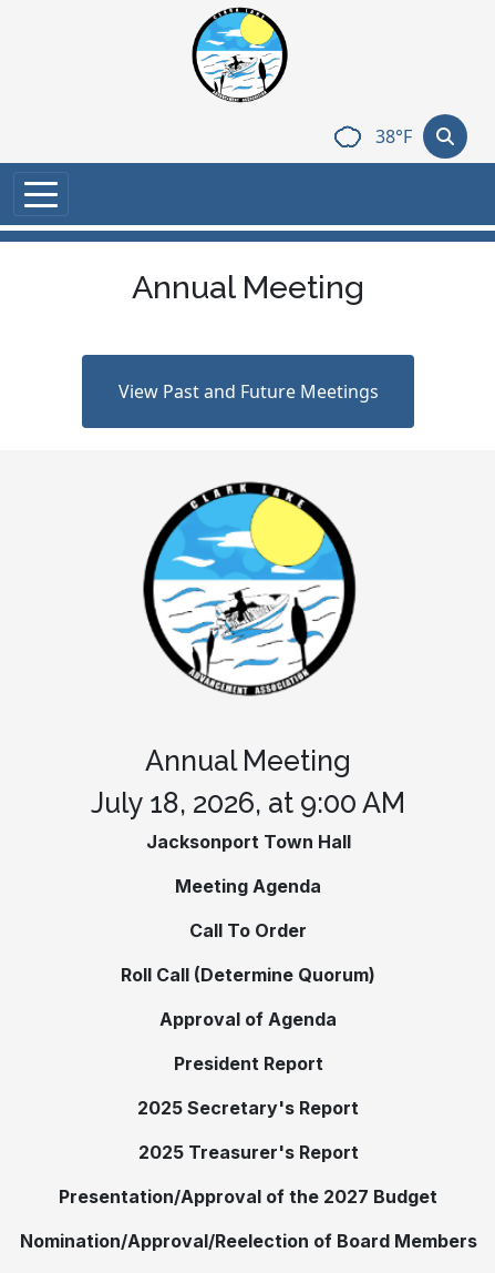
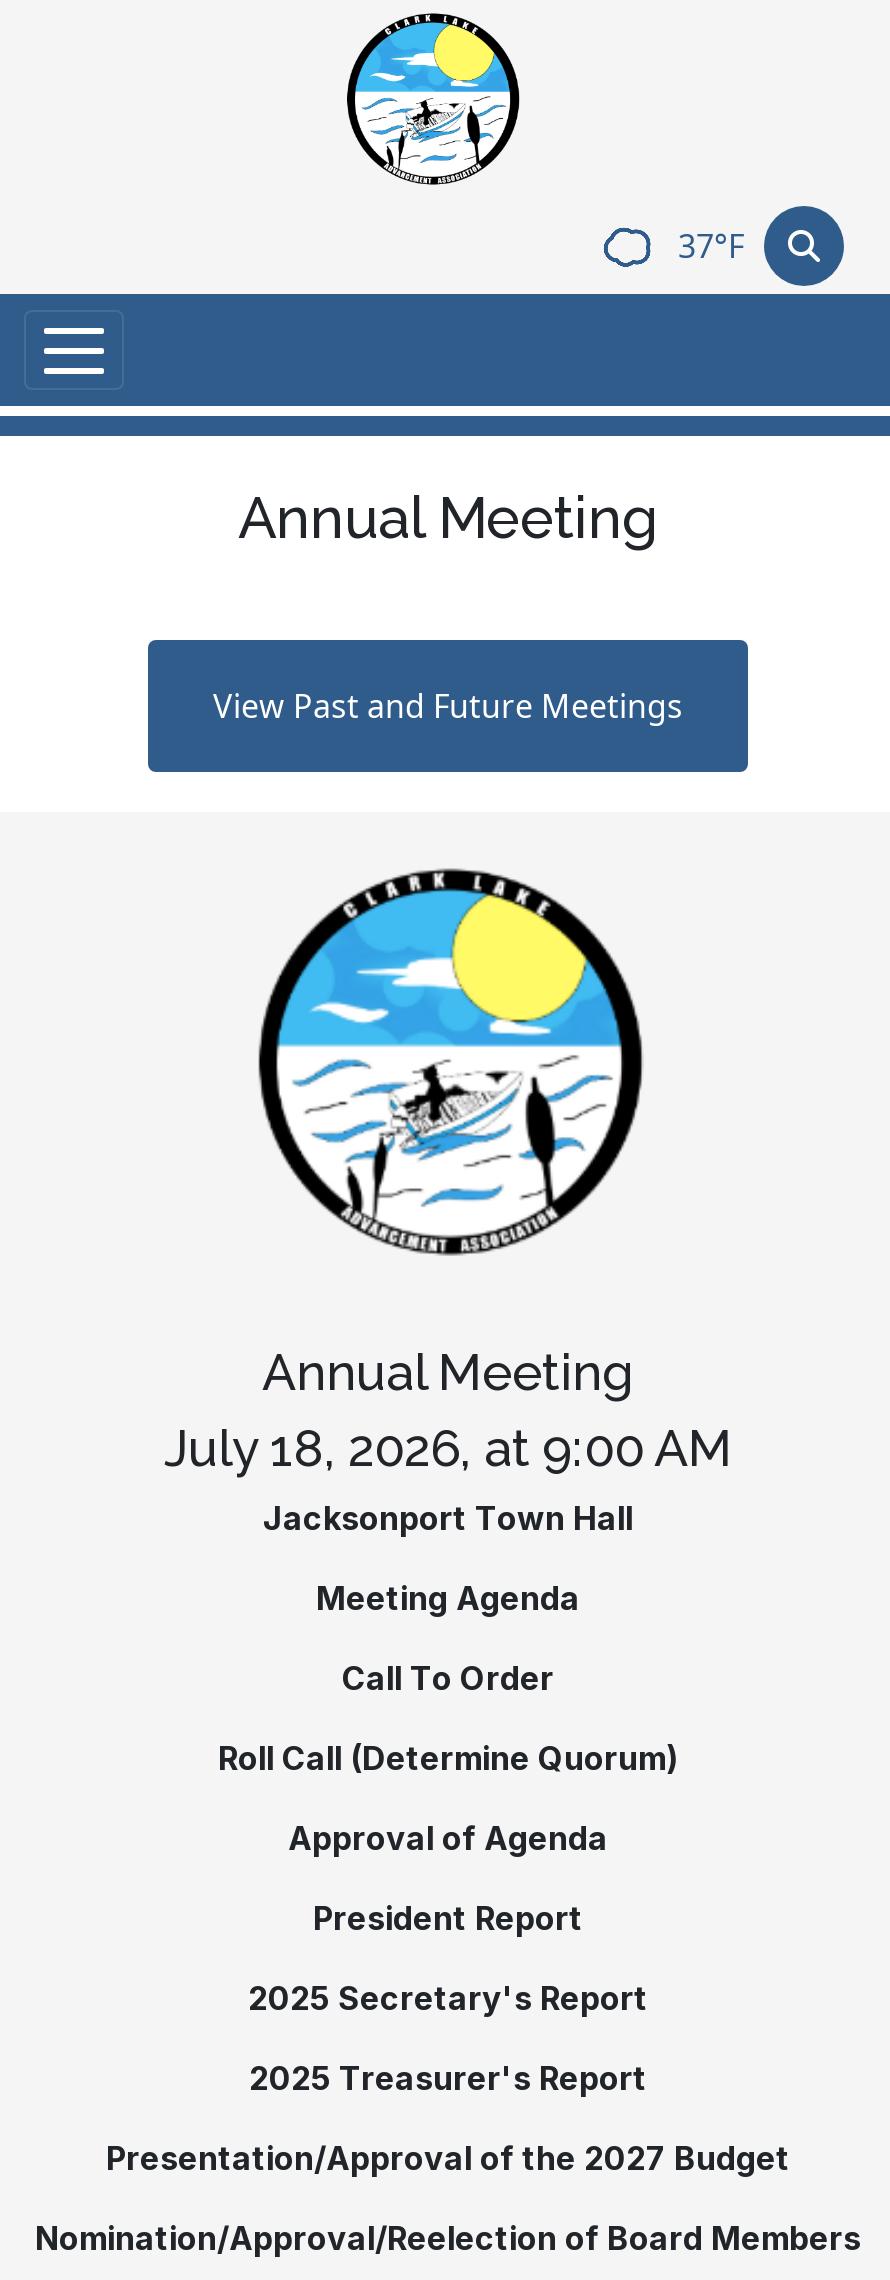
- 38°F
+ 37°F
